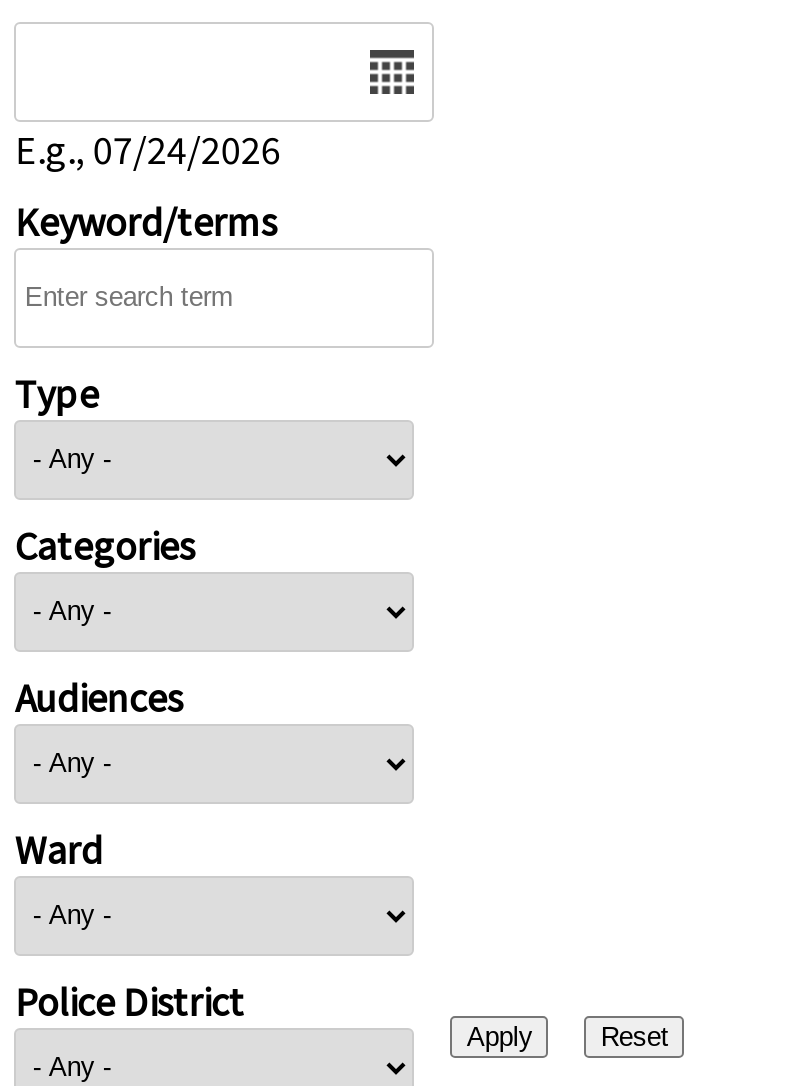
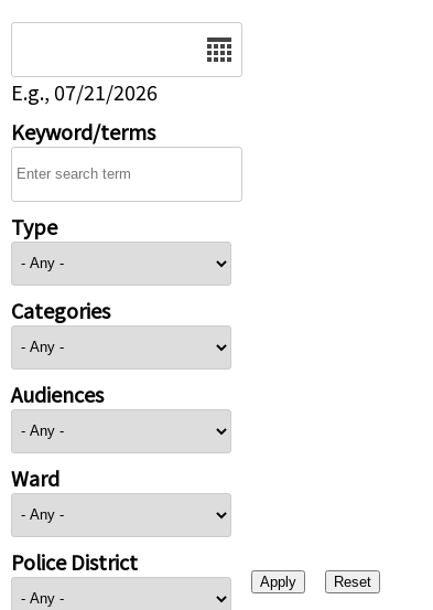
- E.g., 07/24/2026
+ E.g., 07/21/2026
